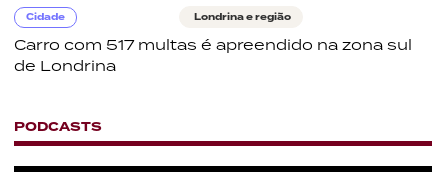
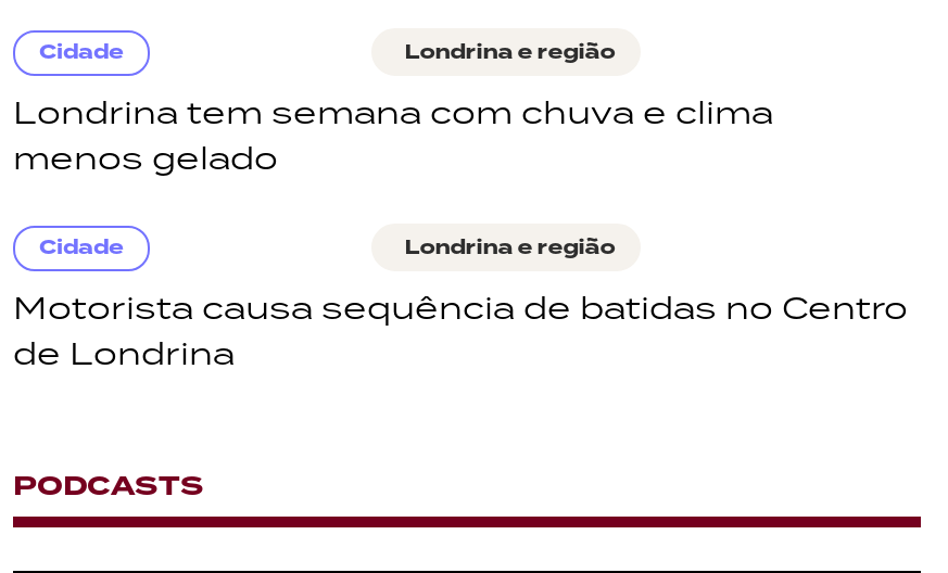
- Carro com 517 multas é apreendido na zona sul
+ Londrina tem semana com chuva e clima
+ menos gelado
+ Cidade
+ Londrina e região
+ Motorista causa sequência de batidas no Centro
